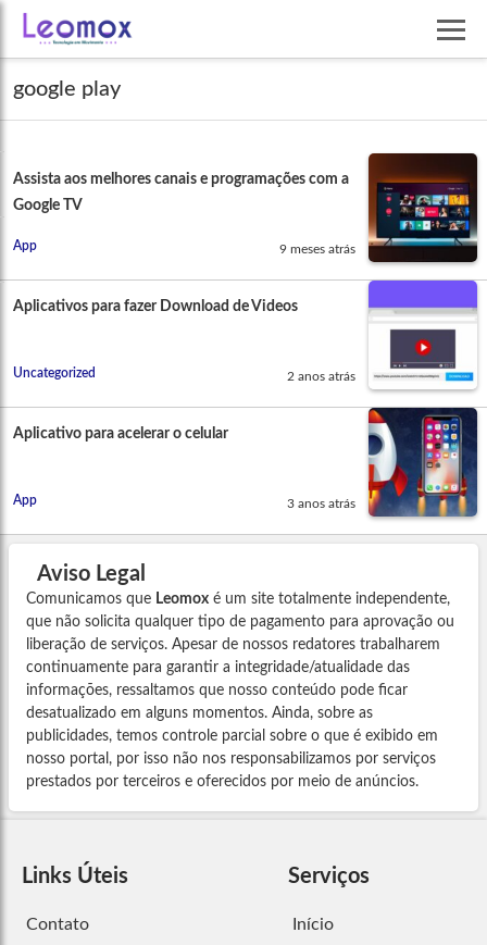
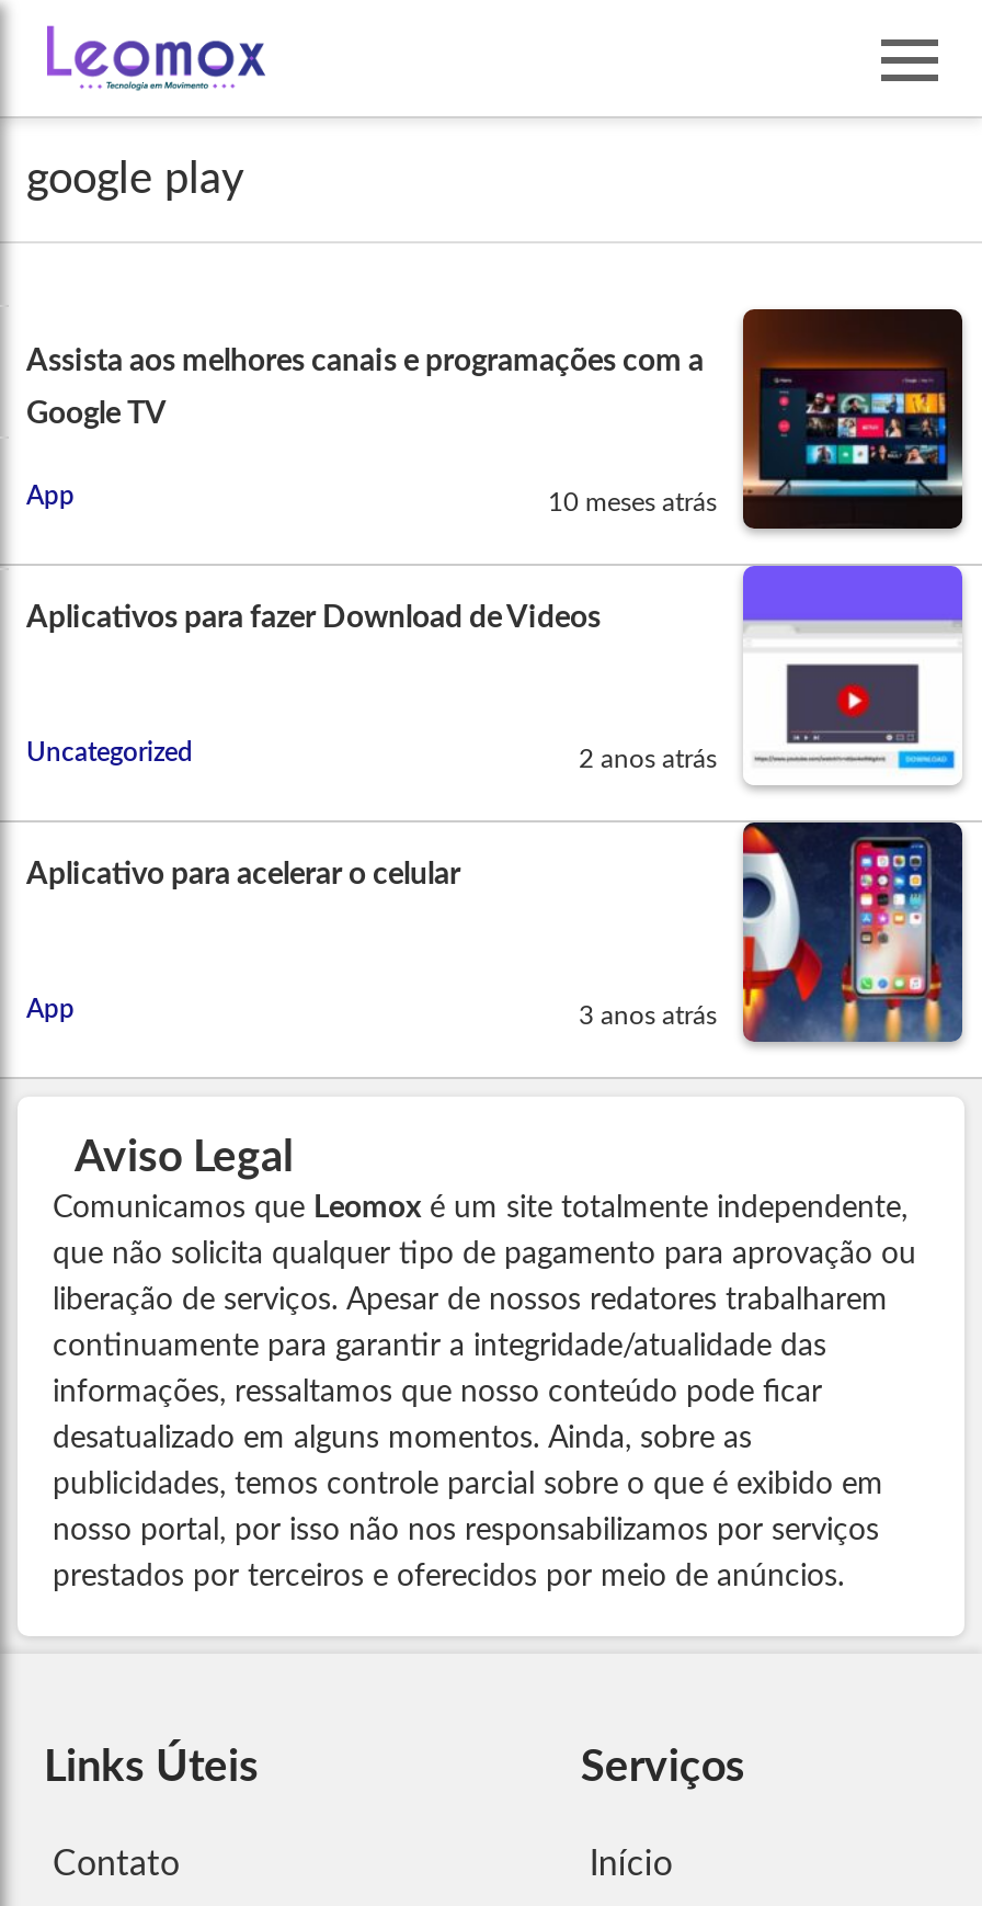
- 9 meses atrás
+ 10 meses atrás
